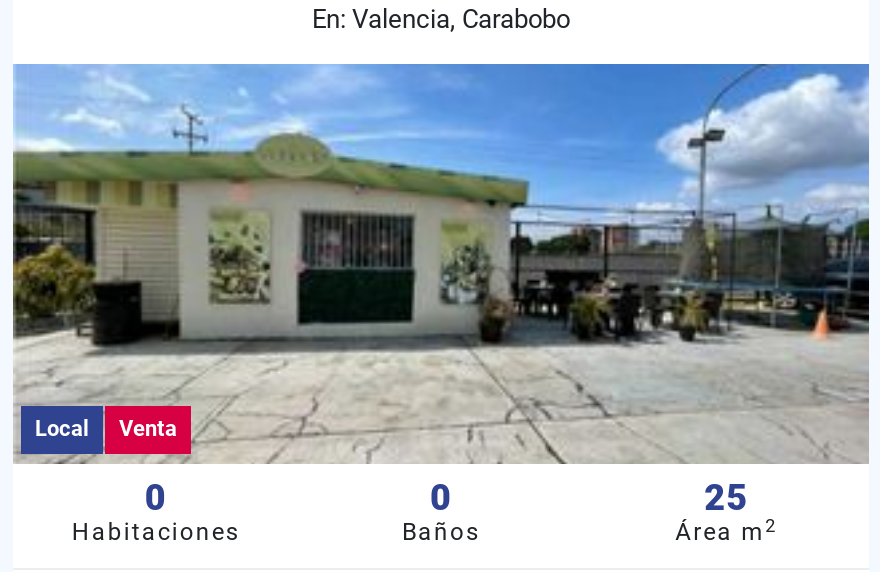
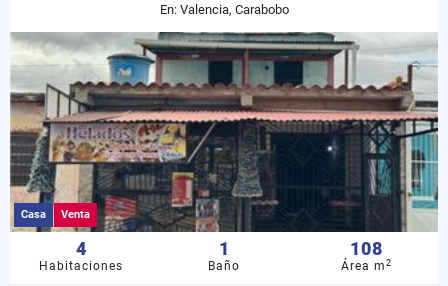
- [image]
- Local
+ [image]
+ Casa

- 0
+ 4

- 0
- Baños
+ 1
+ Baño

- 25
+ 108
